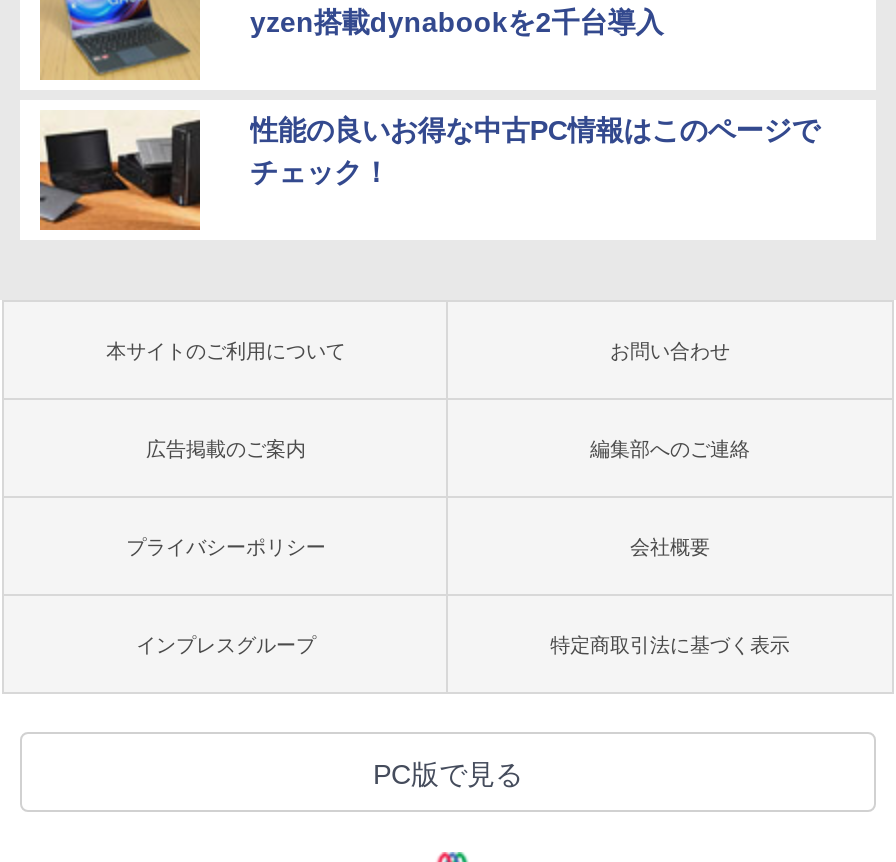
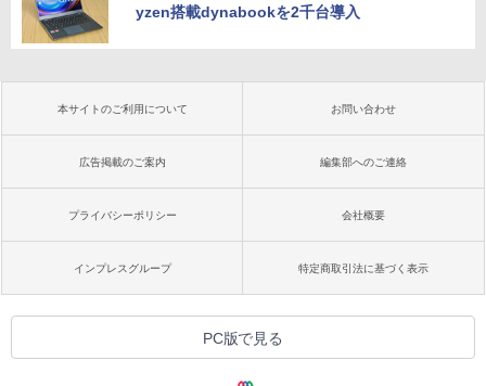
- [image]
- 性能の良いお得な中古PC情報はこのページで
- チェック！
